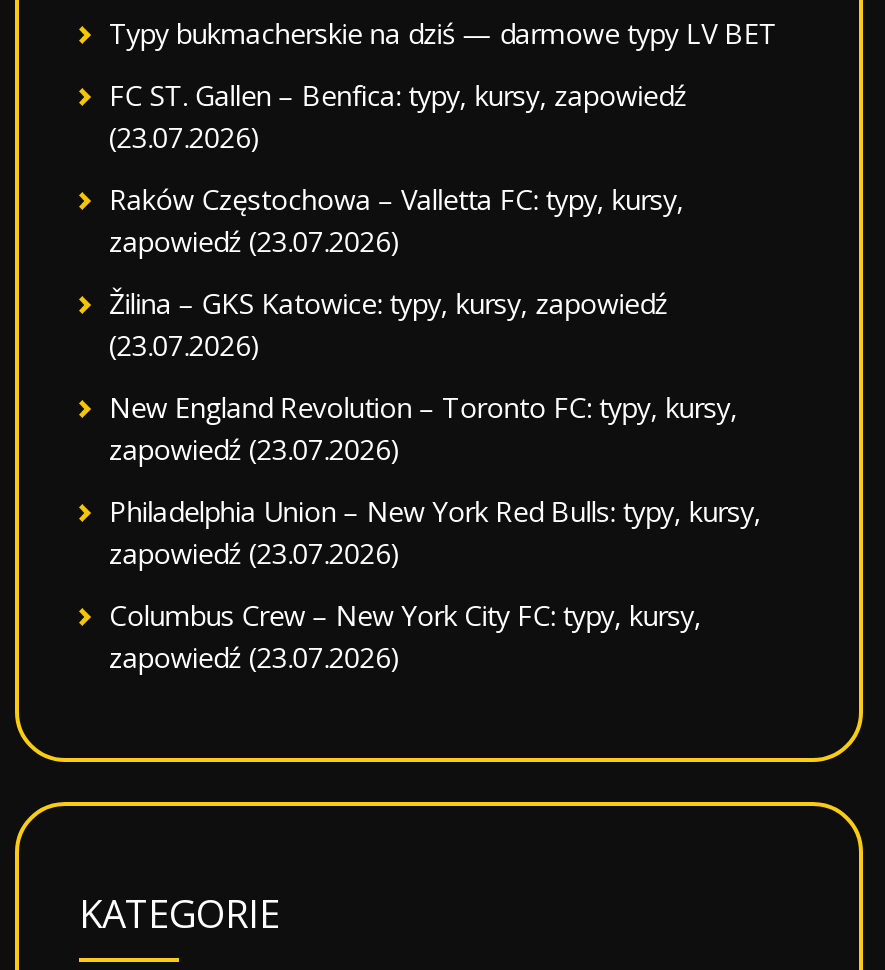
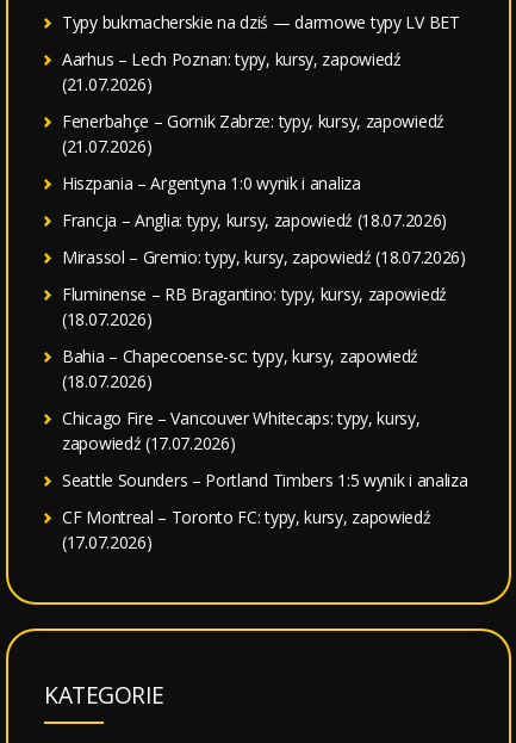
- FC ST. Gallen – Benfica: typy, kursy, zapowiedź
- (23.07.2026)
- Raków Częstochowa – Valletta FC: typy, kursy,
- zapowiedź (23.07.2026)
- Žilina – GKS Katowice: typy, kursy, zapowiedź
- (23.07.2026)
- New England Revolution – Toronto FC: typy, kursy,
- zapowiedź (23.07.2026)
- Philadelphia Union – New York Red Bulls: typy, kursy,
- zapowiedź (23.07.2026)
- Columbus Crew – New York City FC: typy, kursy,
- zapowiedź (23.07.2026)
+ Aarhus – Lech Poznan: typy, kursy, zapowiedź
+ (21.07.2026)
+ Fenerbahçe – Gornik Zabrze: typy, kursy, zapowiedź
+ (21.07.2026)
+ Hiszpania – Argentyna 1:0 wynik i analiza
+ Francja – Anglia: typy, kursy, zapowiedź (18.07.2026)
+ Mirassol – Gremio: typy, kursy, zapowiedź (18.07.2026)
+ Fluminense – RB Bragantino: typy, kursy, zapowiedź
+ (18.07.2026)
+ Bahia – Chapecoense-sc: typy, kursy, zapowiedź
+ (18.07.2026)
+ Chicago Fire – Vancouver Whitecaps: typy, kursy,
+ zapowiedź (17.07.2026)
+ Seattle Sounders – Portland Timbers 1:5 wynik i analiza
+ CF Montreal – Toronto FC: typy, kursy, zapowiedź
+ (17.07.2026)
